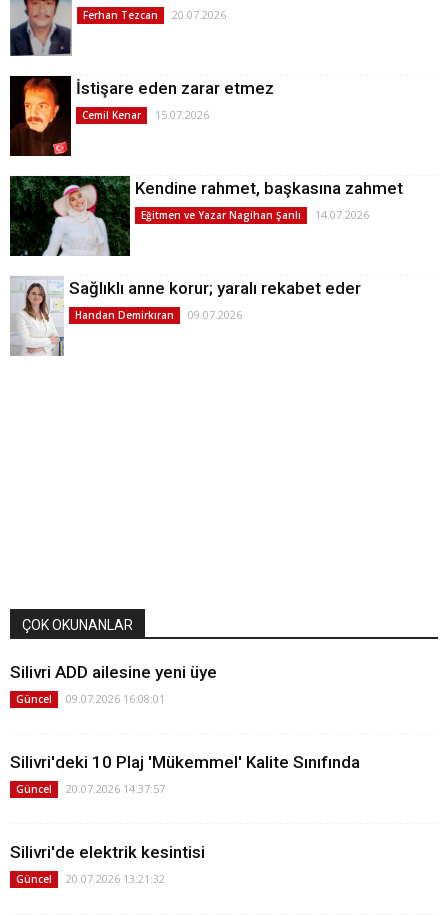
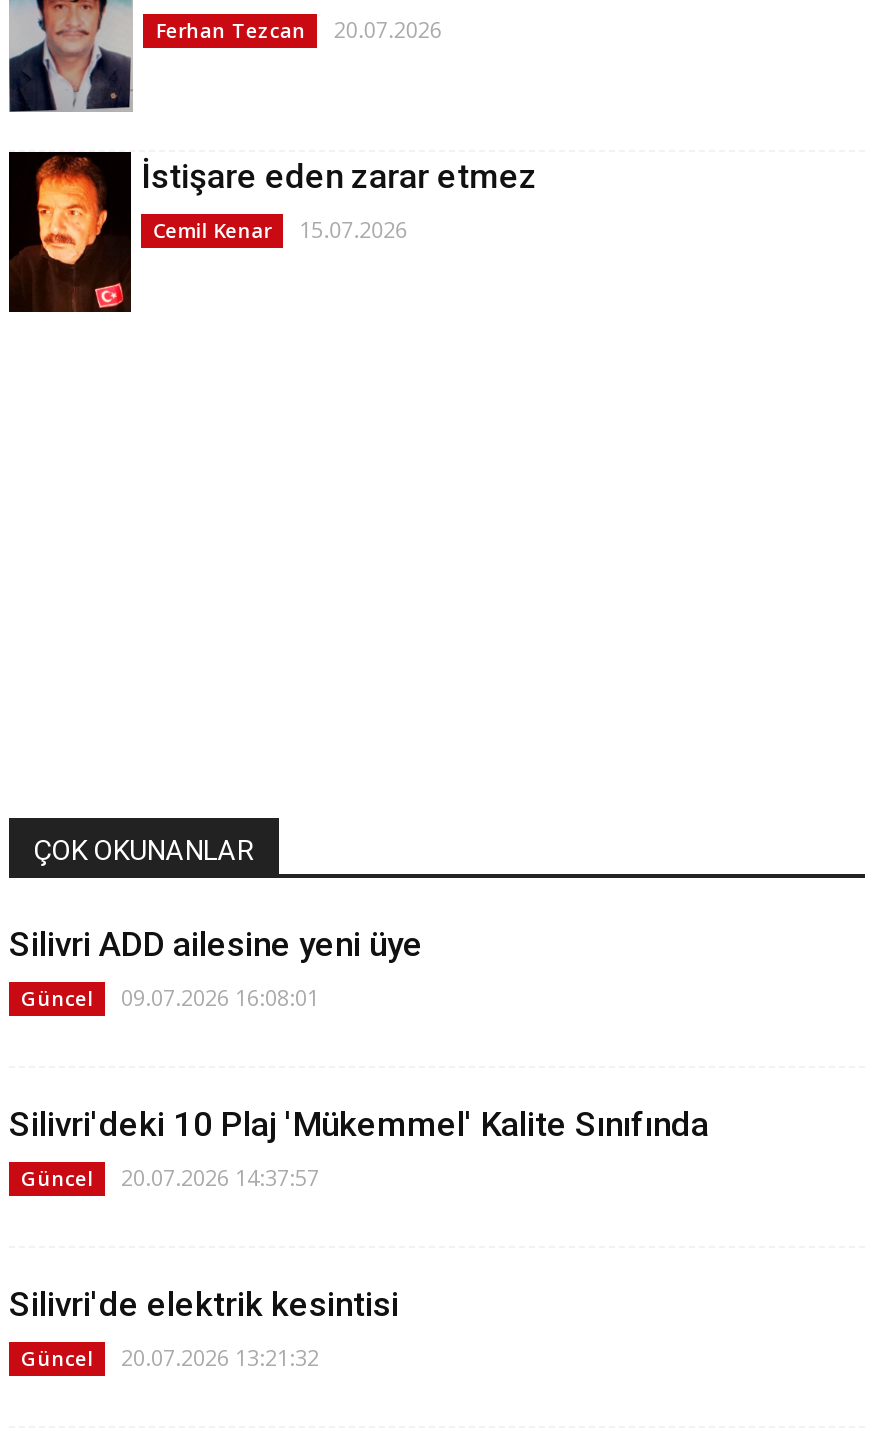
- [image]
- Kendine rahmet, başkasına zahmet
- Eğitmen ve Yazar Nagihan Şanlı
- 14.07.2026

- [image]
- Sağlıklı anne korur; yaralı rekabet eder
- Handan Demirkıran
- 09.07.2026
